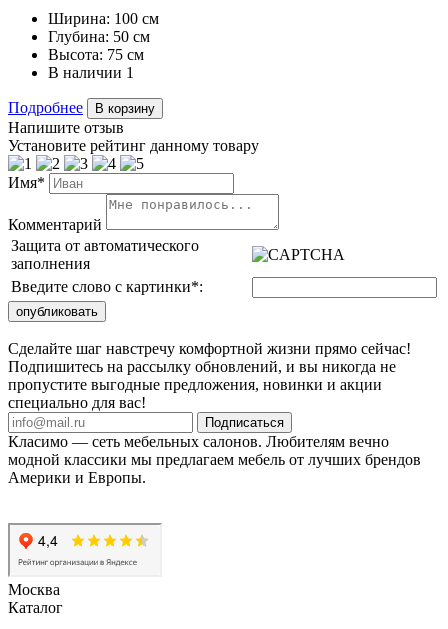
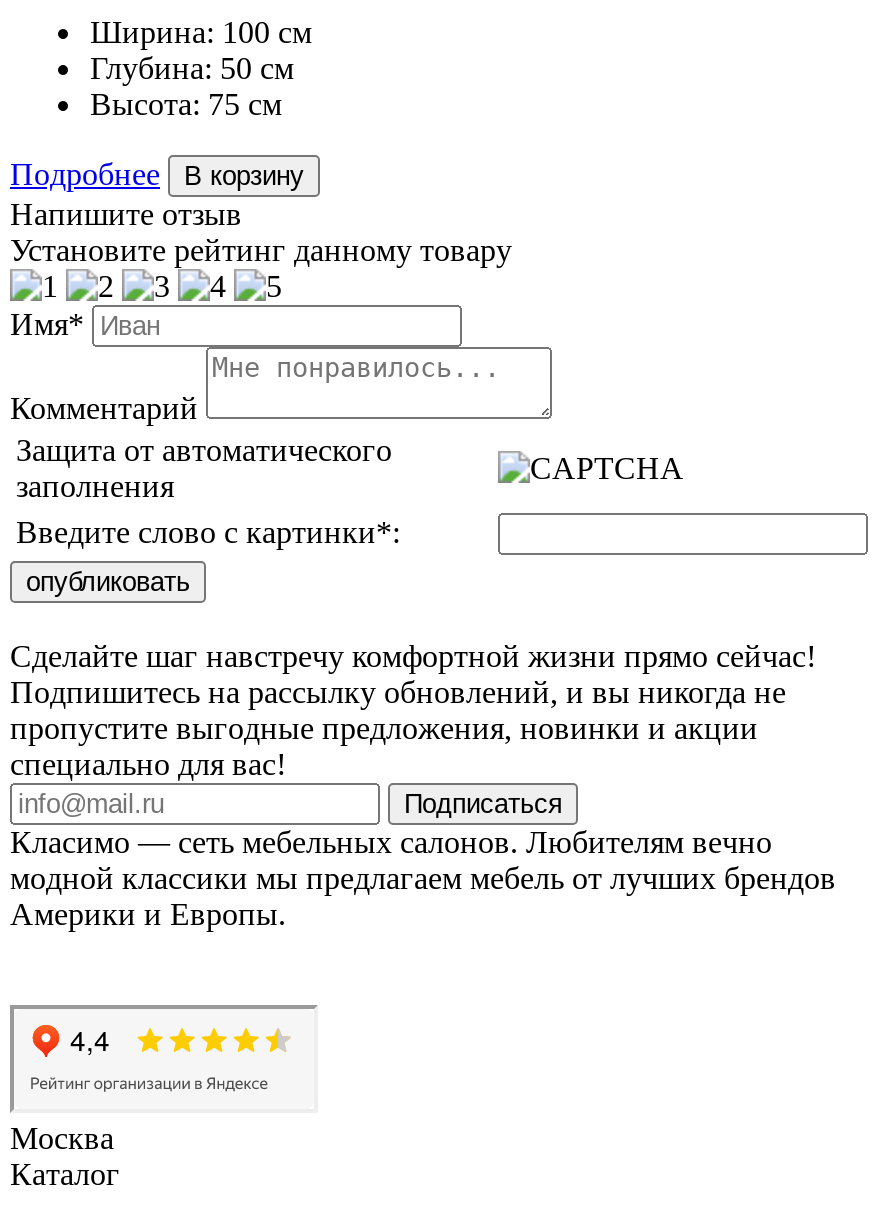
- В наличии 1
